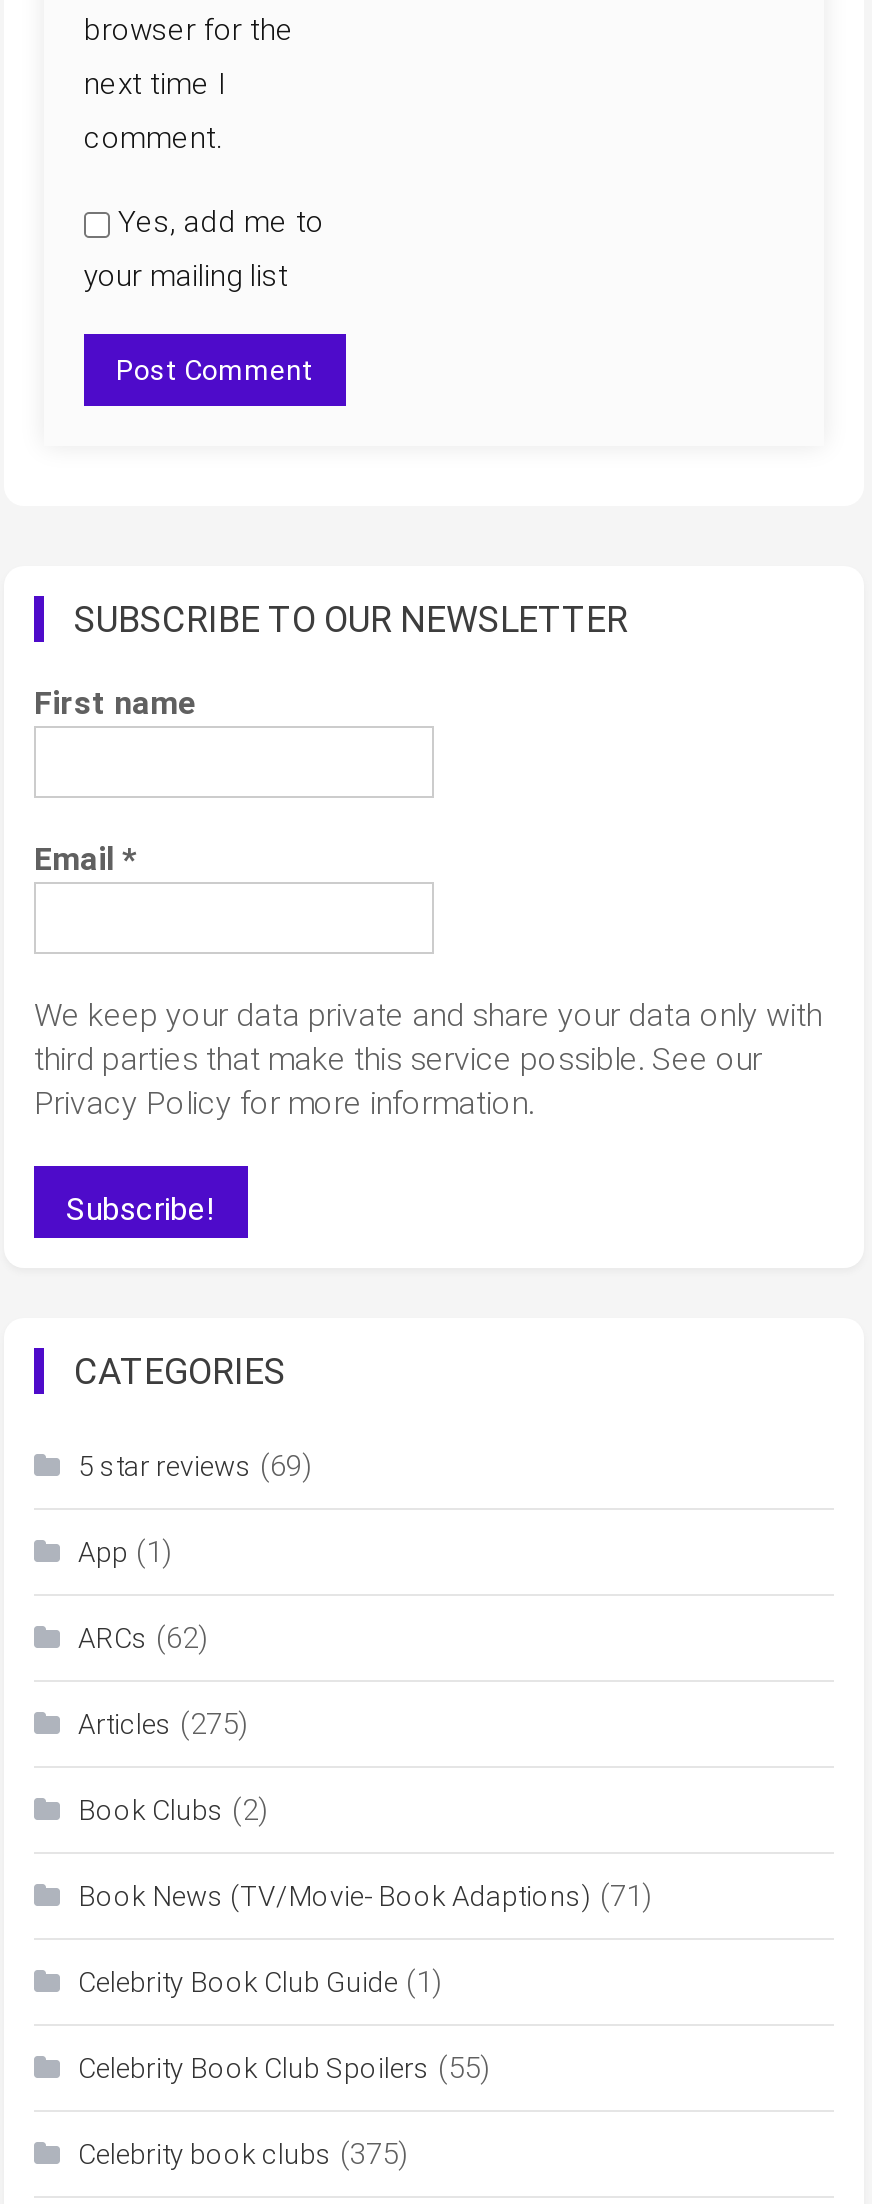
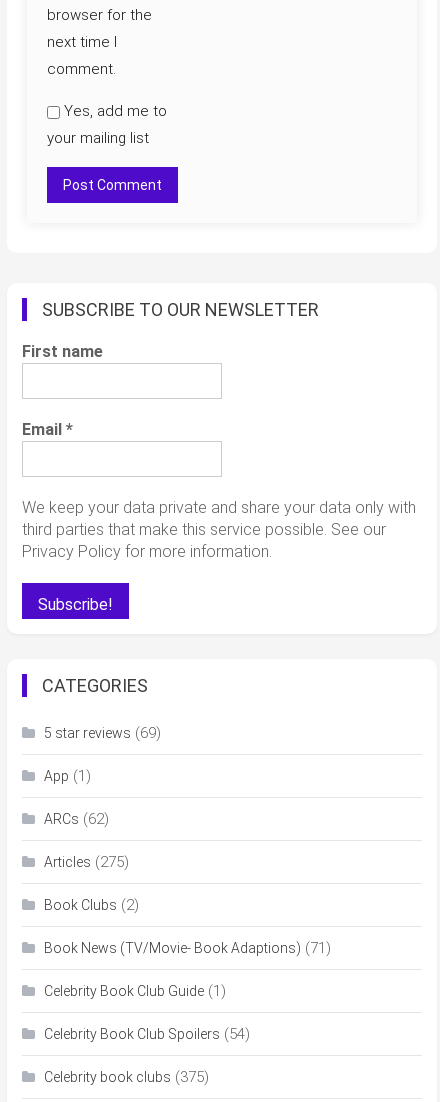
- Celebrity Book Club Spoilers (55)
+ Celebrity Book Club Spoilers (54)
